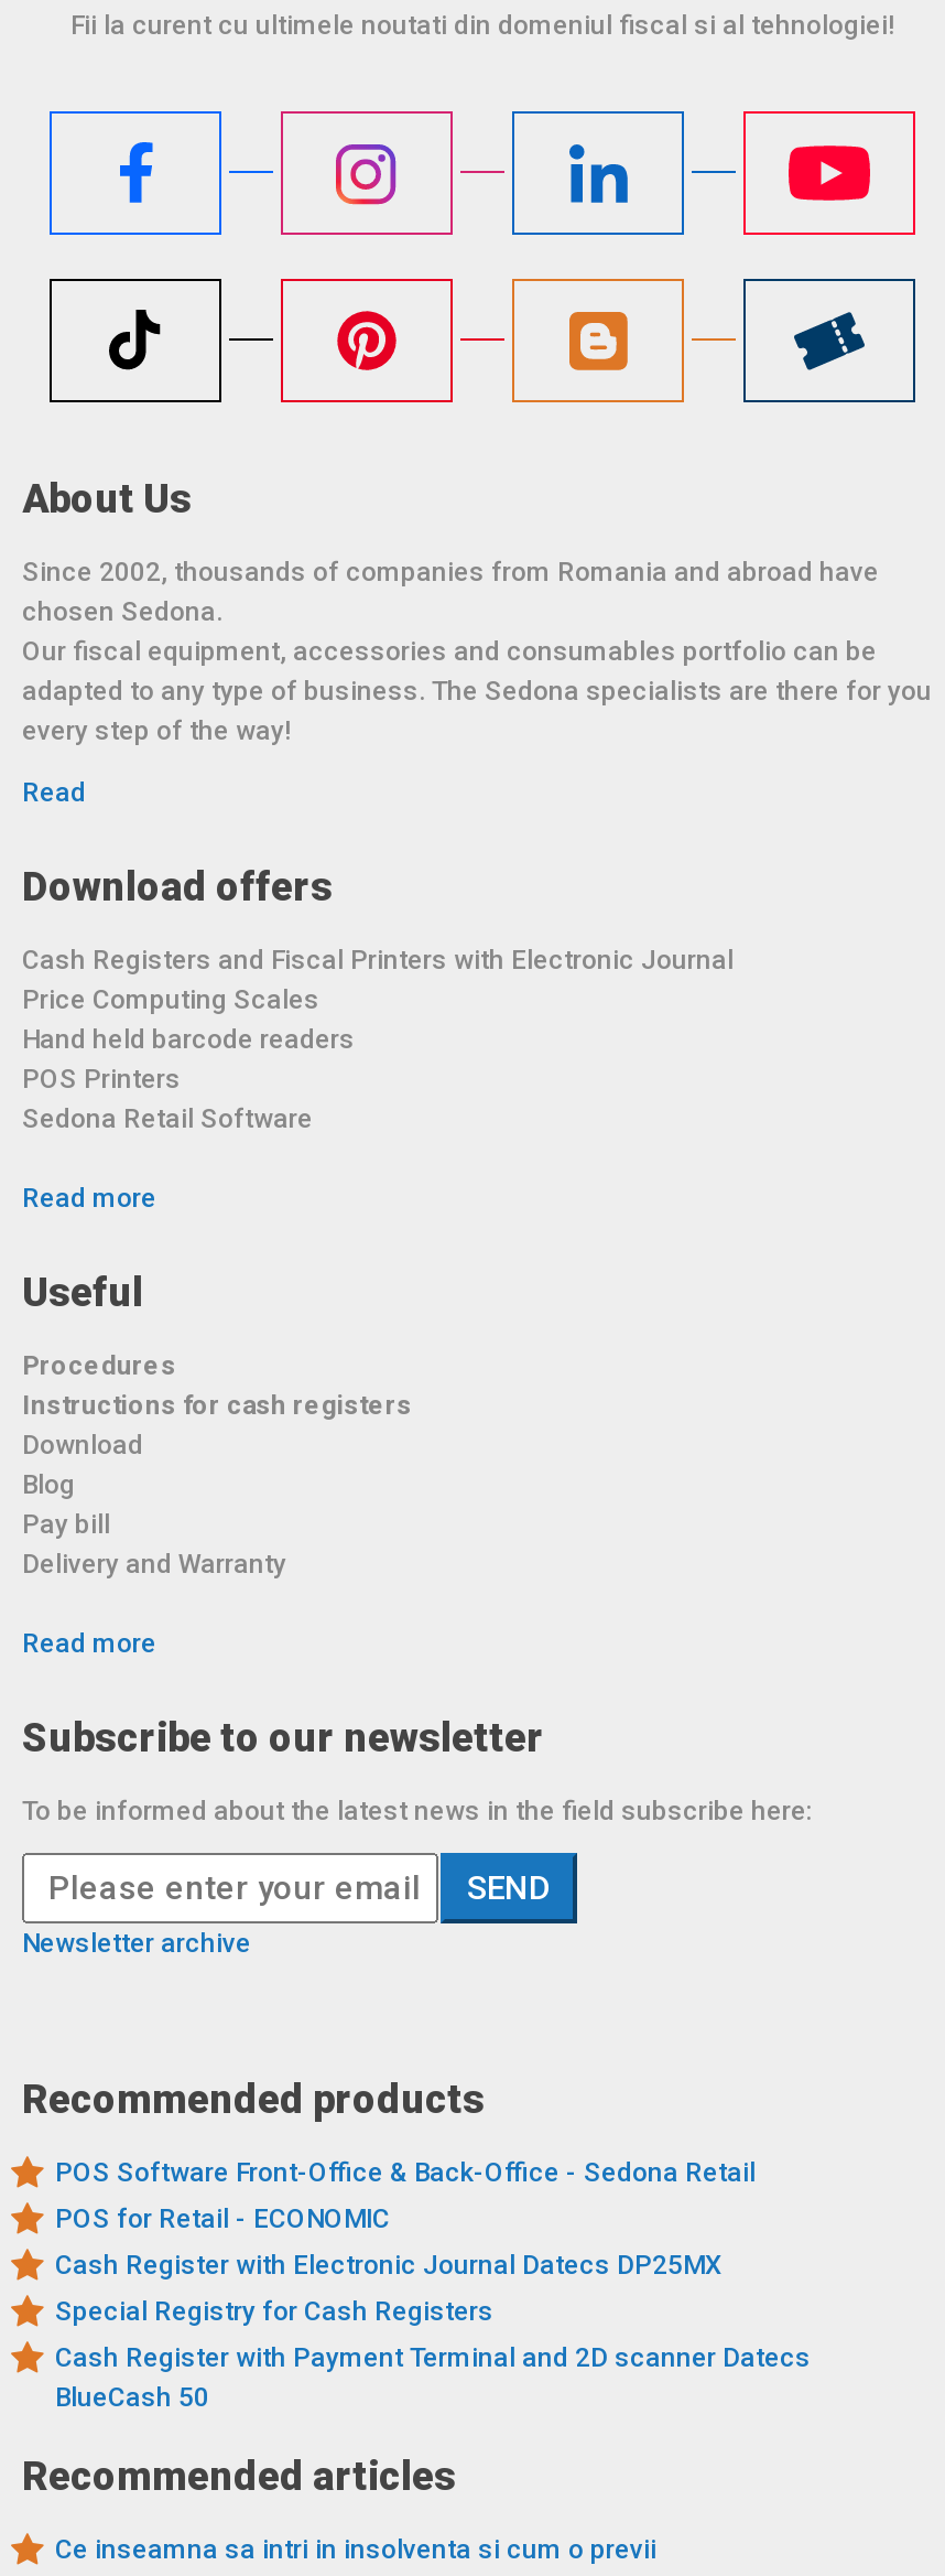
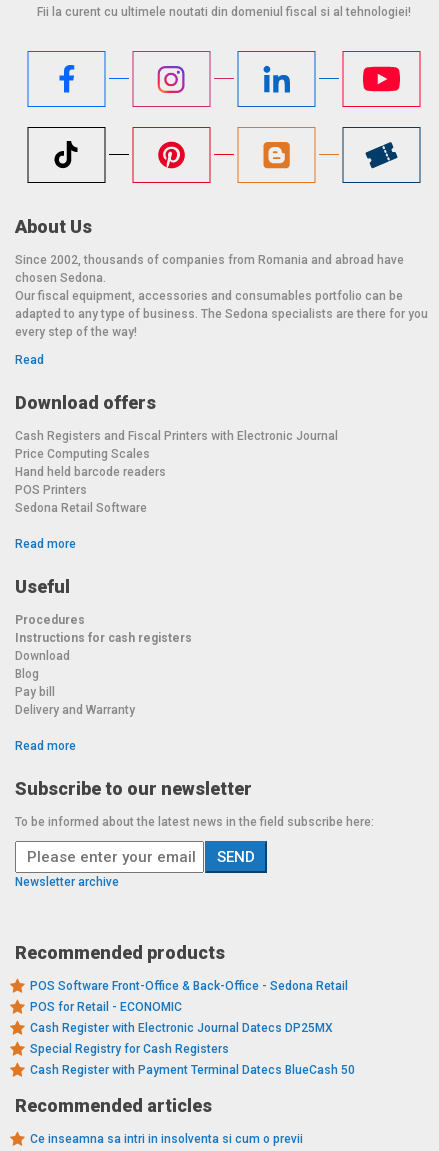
- Cash Register with Payment Terminal and 2D scanner Datecs
- BlueCash 50
+ Cash Register with Payment Terminal Datecs BlueCash 50
